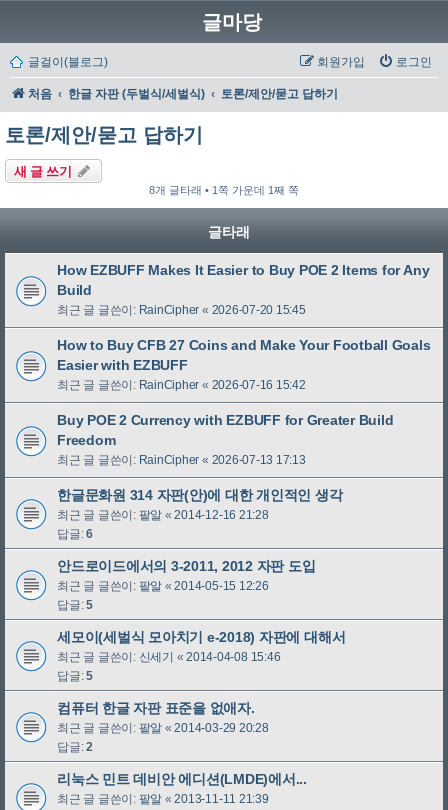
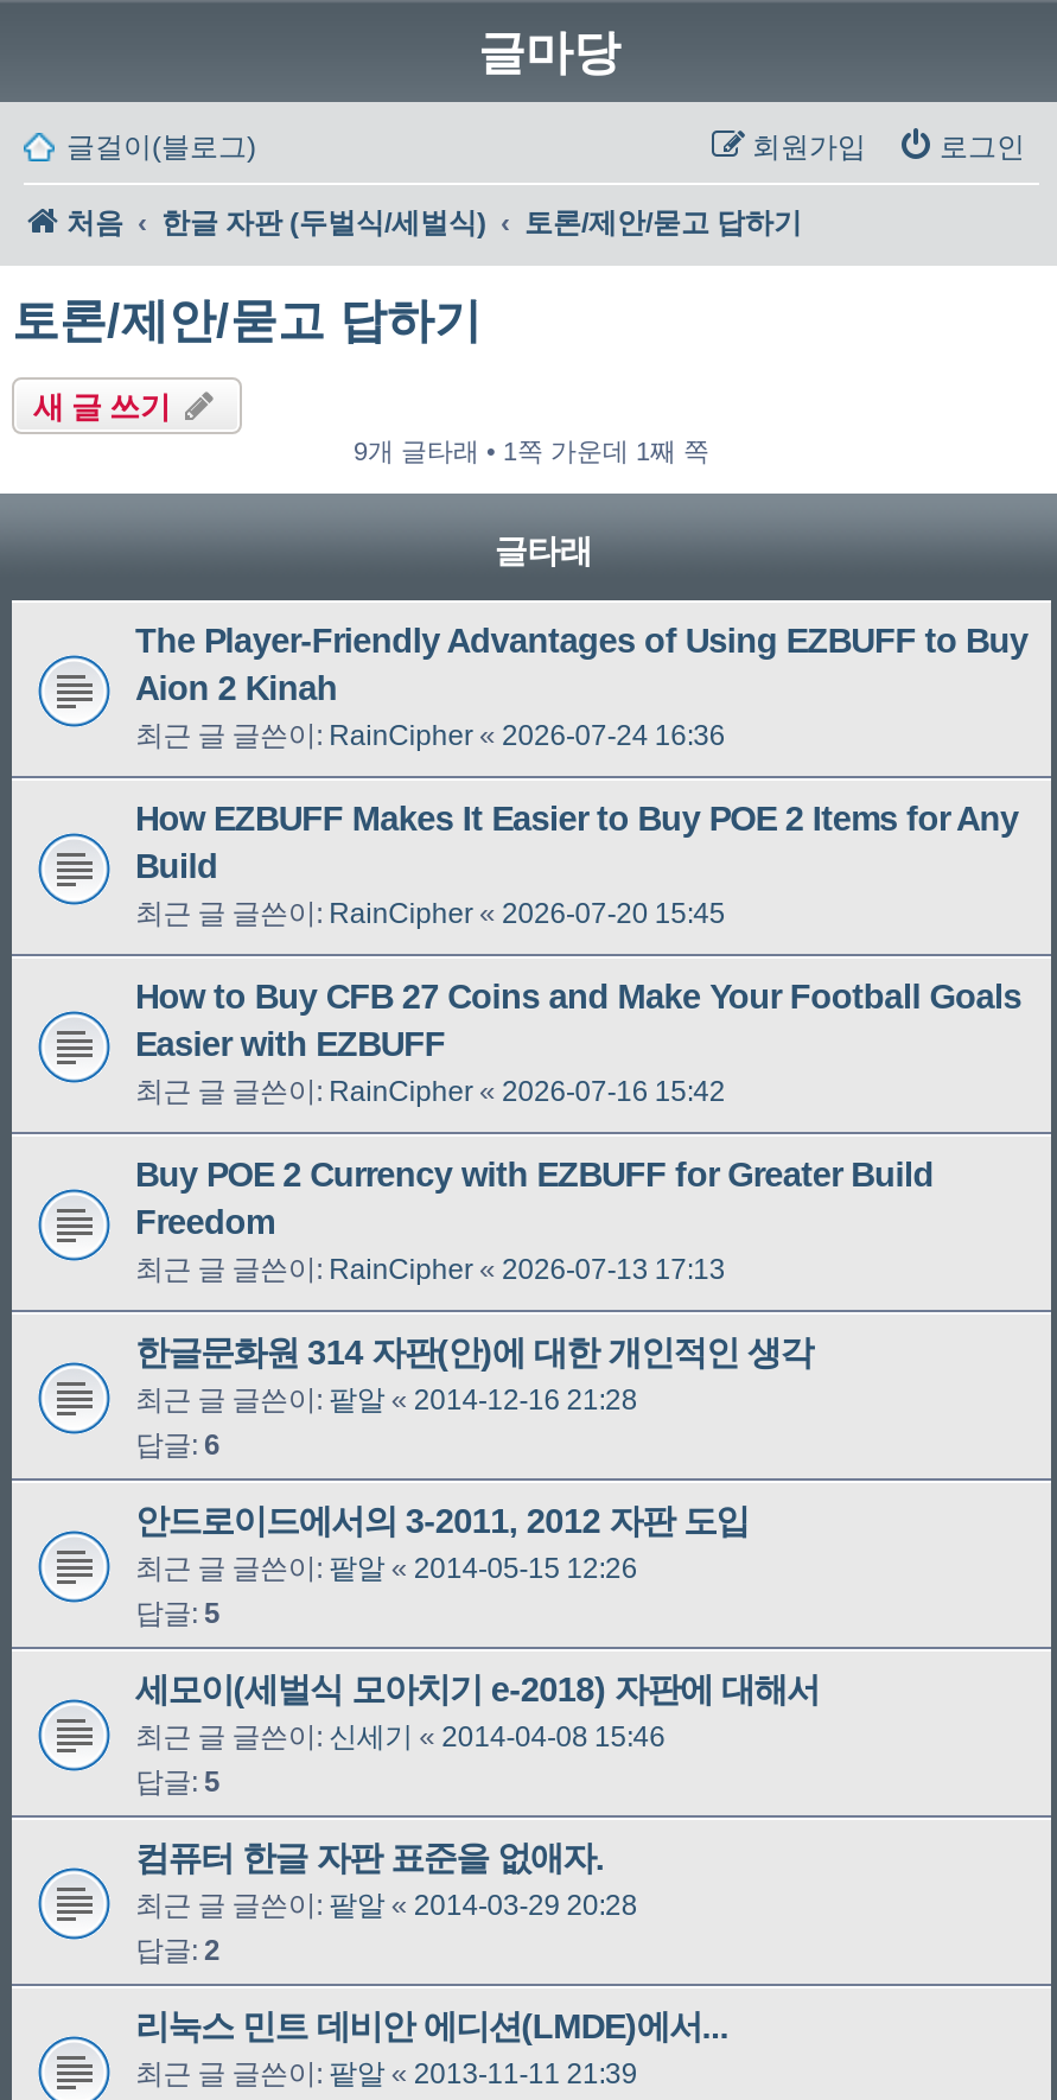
- 8개 글타래 • 1쪽 가운데 1째 쪽
+ 9개 글타래 • 1쪽 가운데 1째 쪽

+ The Player-Friendly Advantages of Using EZBUFF to Buy
+ Aion 2 Kinah
+ 최근 글 글쓴이: RainCipher «2026-07-24 16:36
